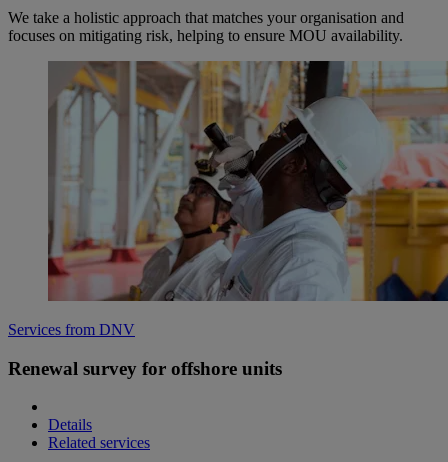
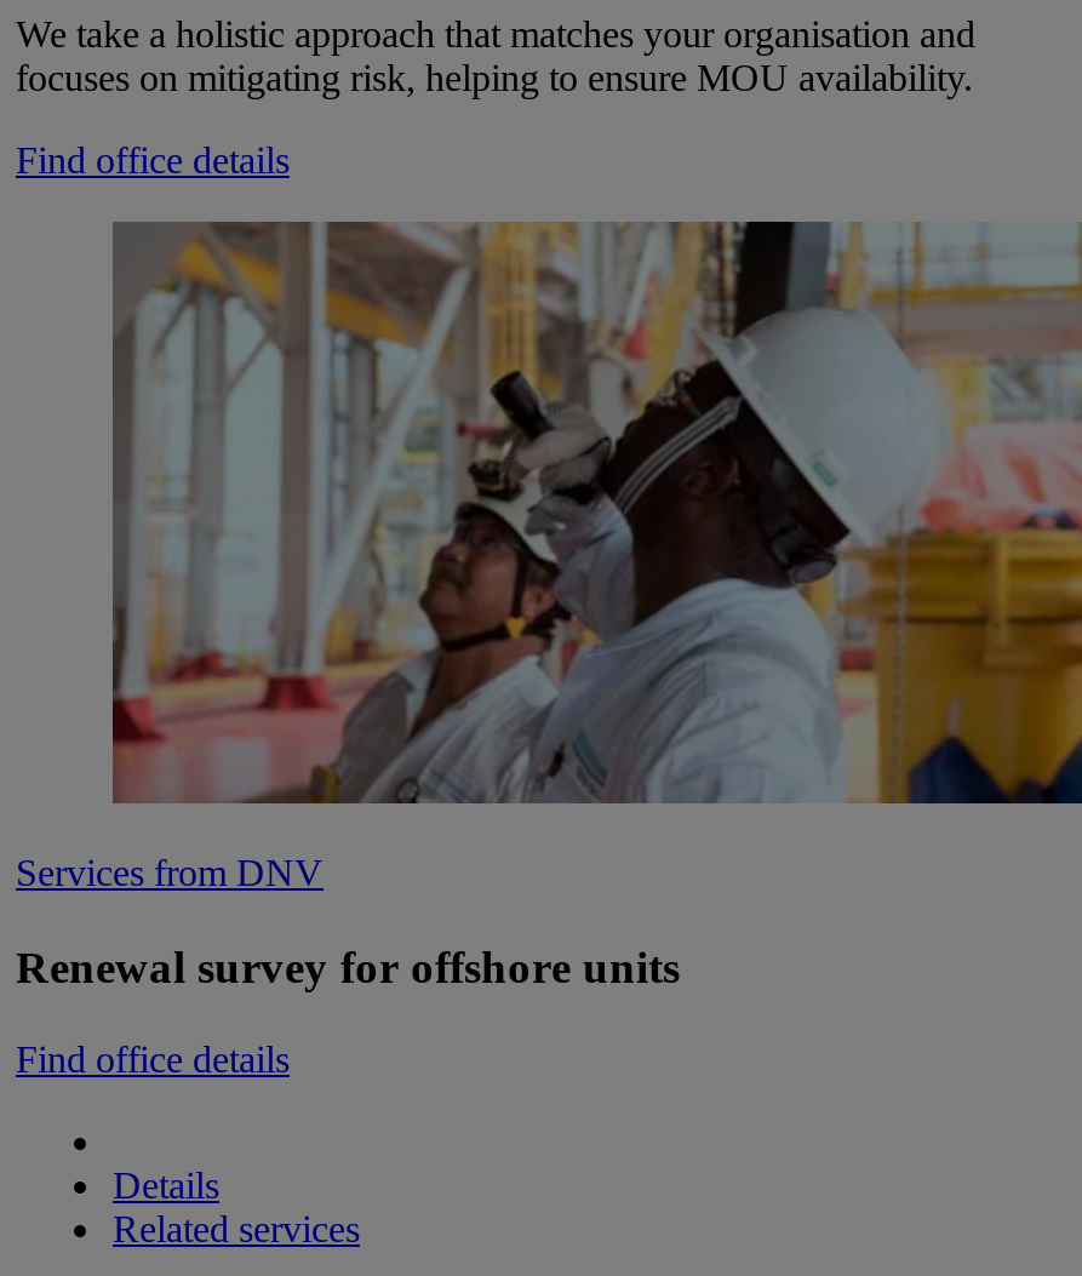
+ Find office details

+ Find office details
